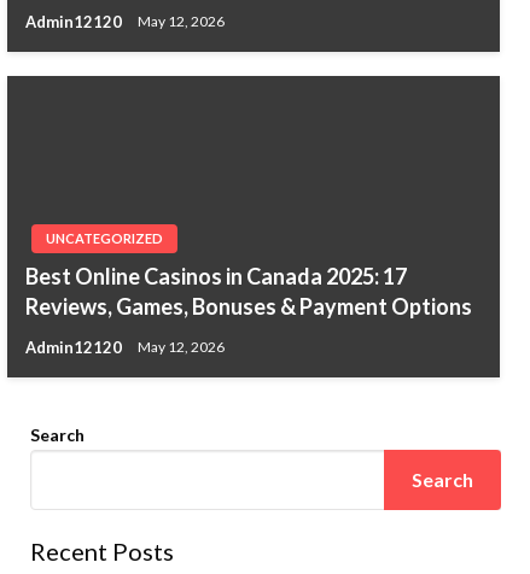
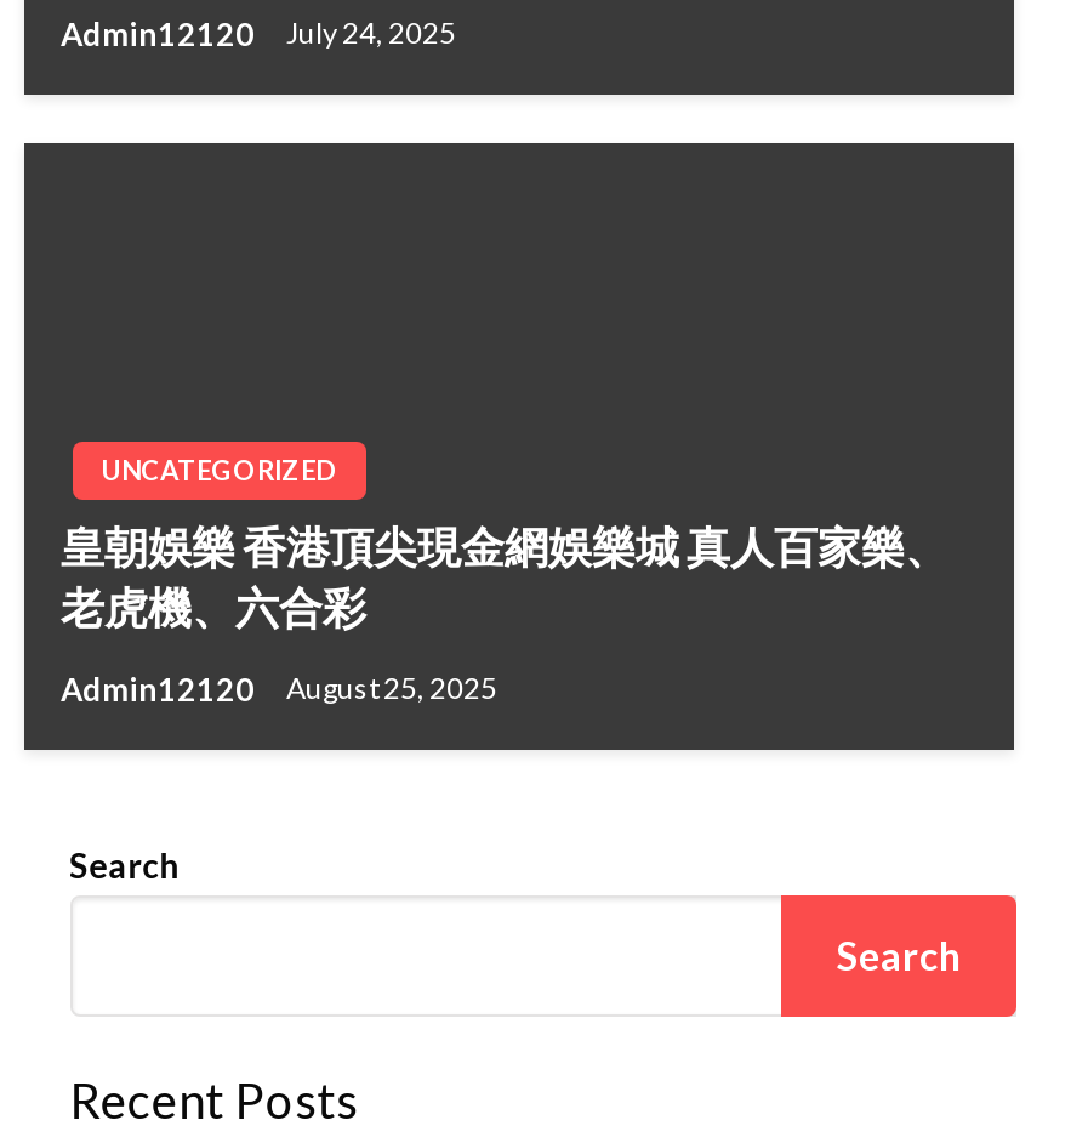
- Admin12120 May 12, 2026
+ Admin12120 July 24, 2025

- Best Online Casinos in Canada 2025: 17
- Reviews, Games, Bonuses & Payment Options
+ 皇朝娛樂 香港頂尖現金網娛樂城 真人百家樂、
+ 老虎機、六合彩

- Admin12120 May 12, 2026
+ Admin12120 August 25, 2025
